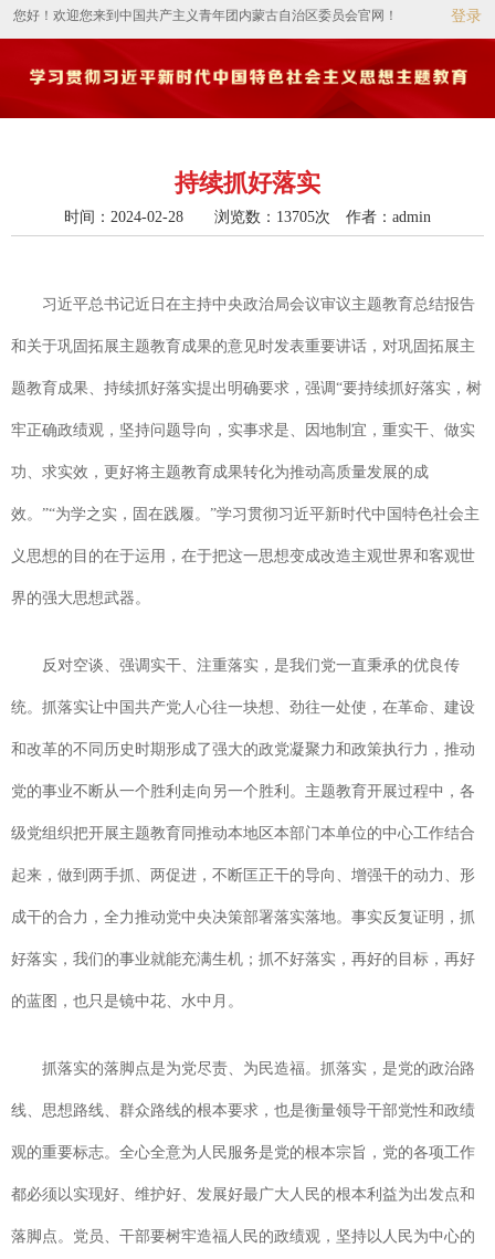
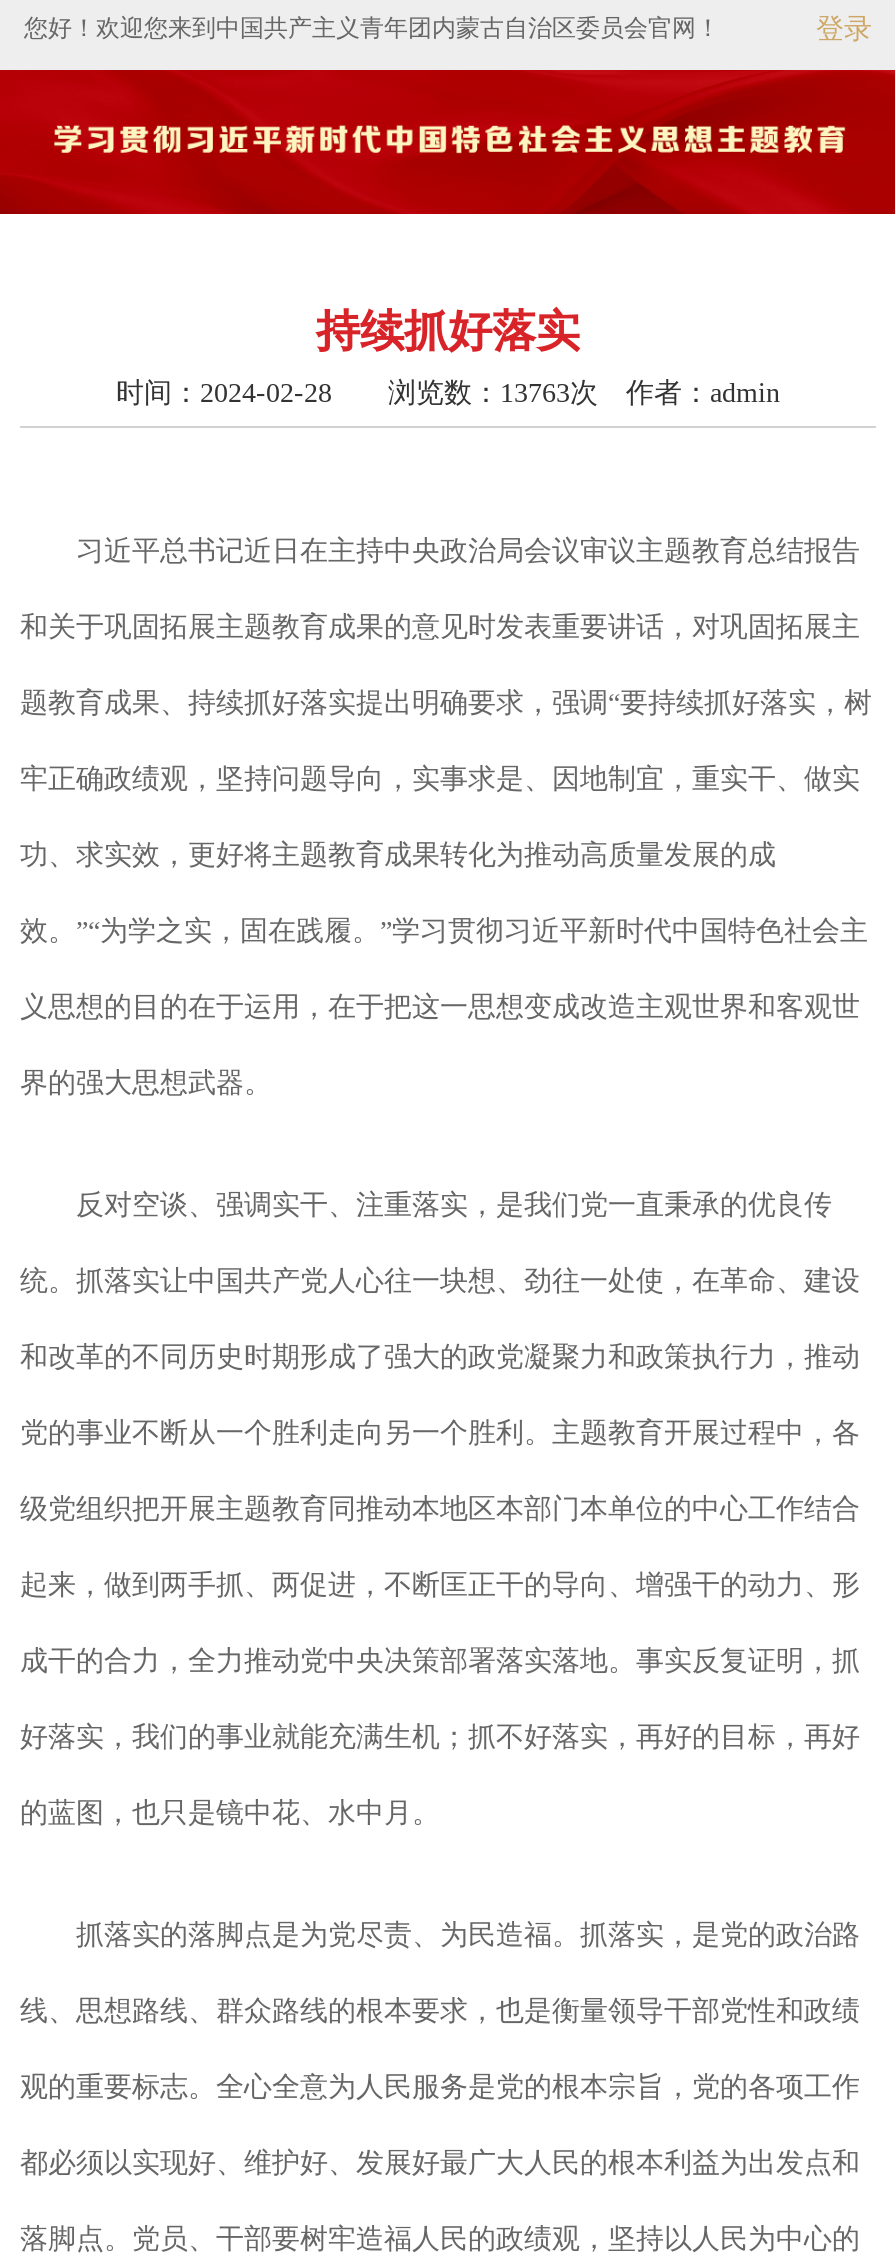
- 时间：2024-02-28 浏览数：13705次作者：admin
+ 时间：2024-02-28 浏览数：13763次作者：admin
